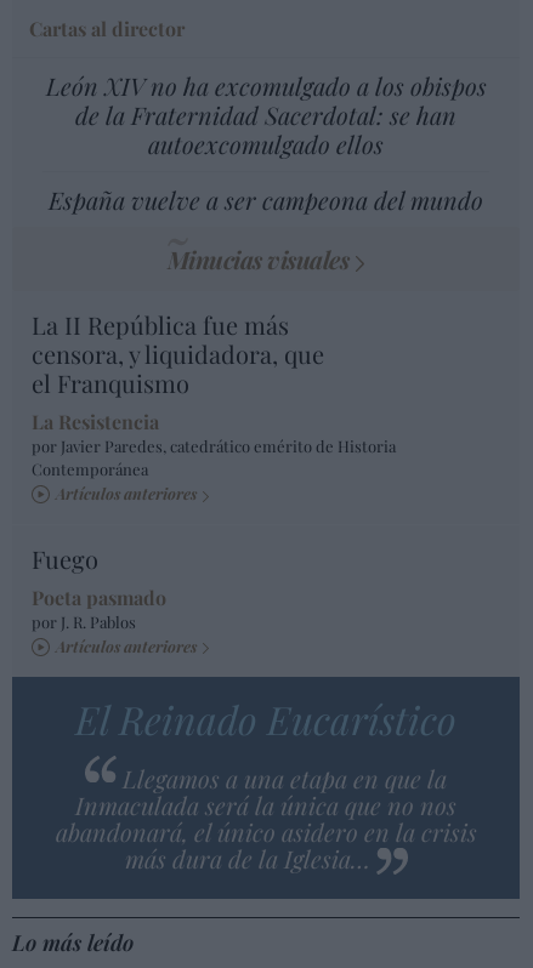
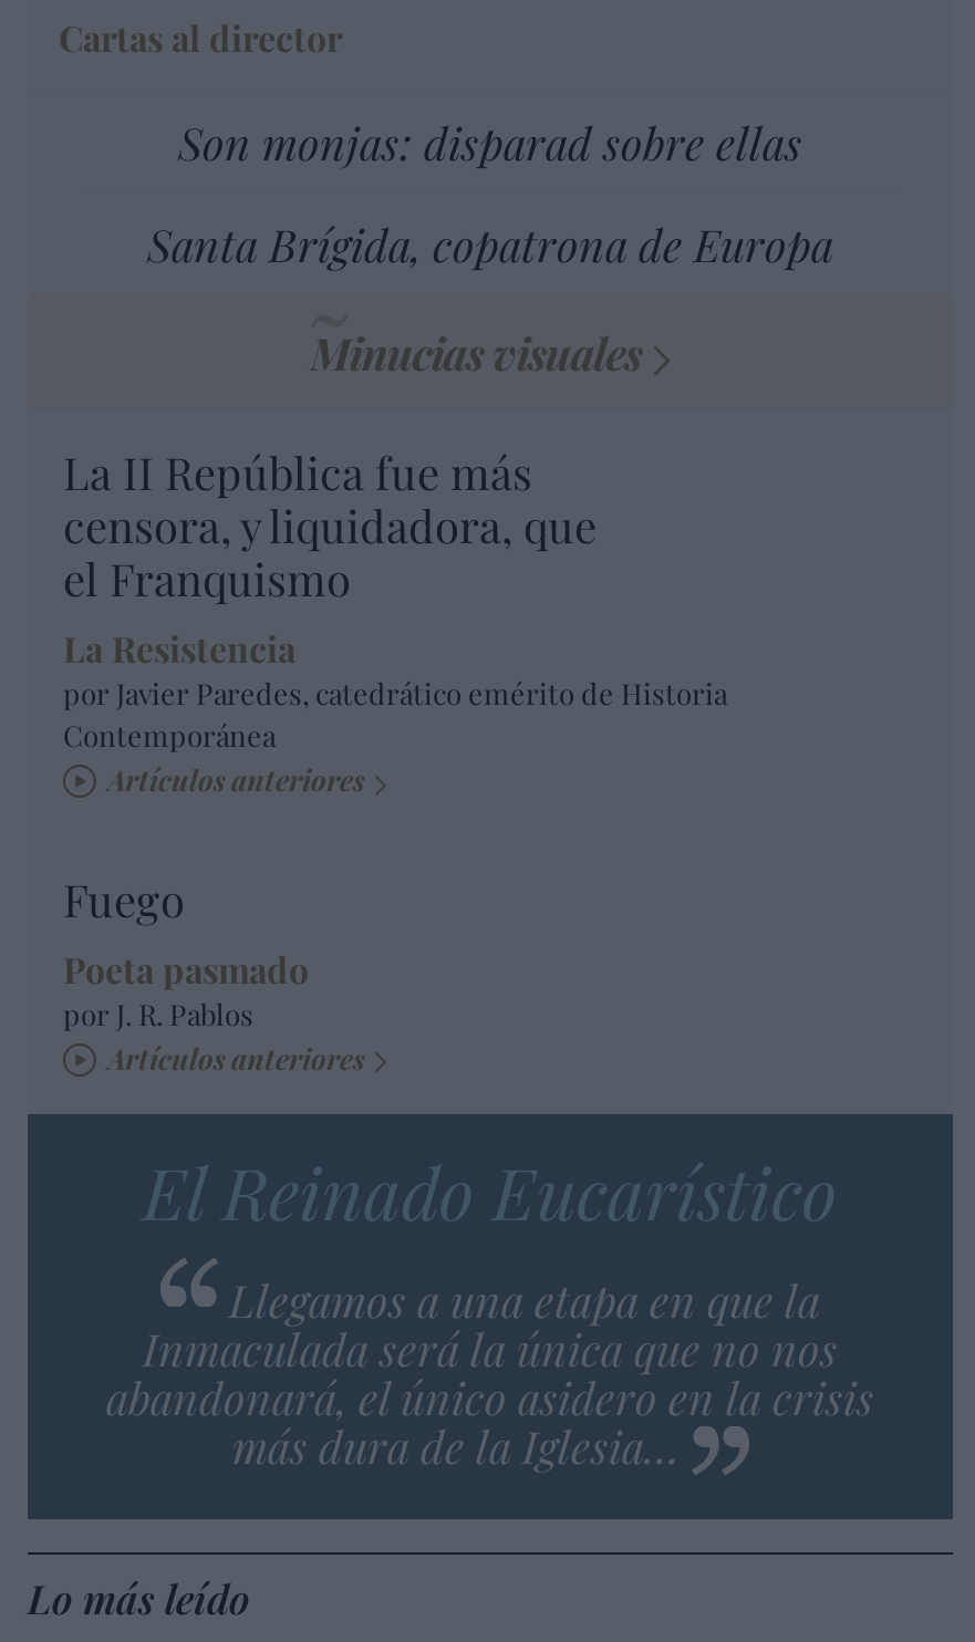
- León XIV no ha excomulgado a los obispos
- de la Fraternidad Sacerdotal: se han
- autoexcomulgado ellos
+ Son monjas: disparad sobre ellas

- España vuelve a ser campeona del mundo
+ Santa Brígida, copatrona de Europa
